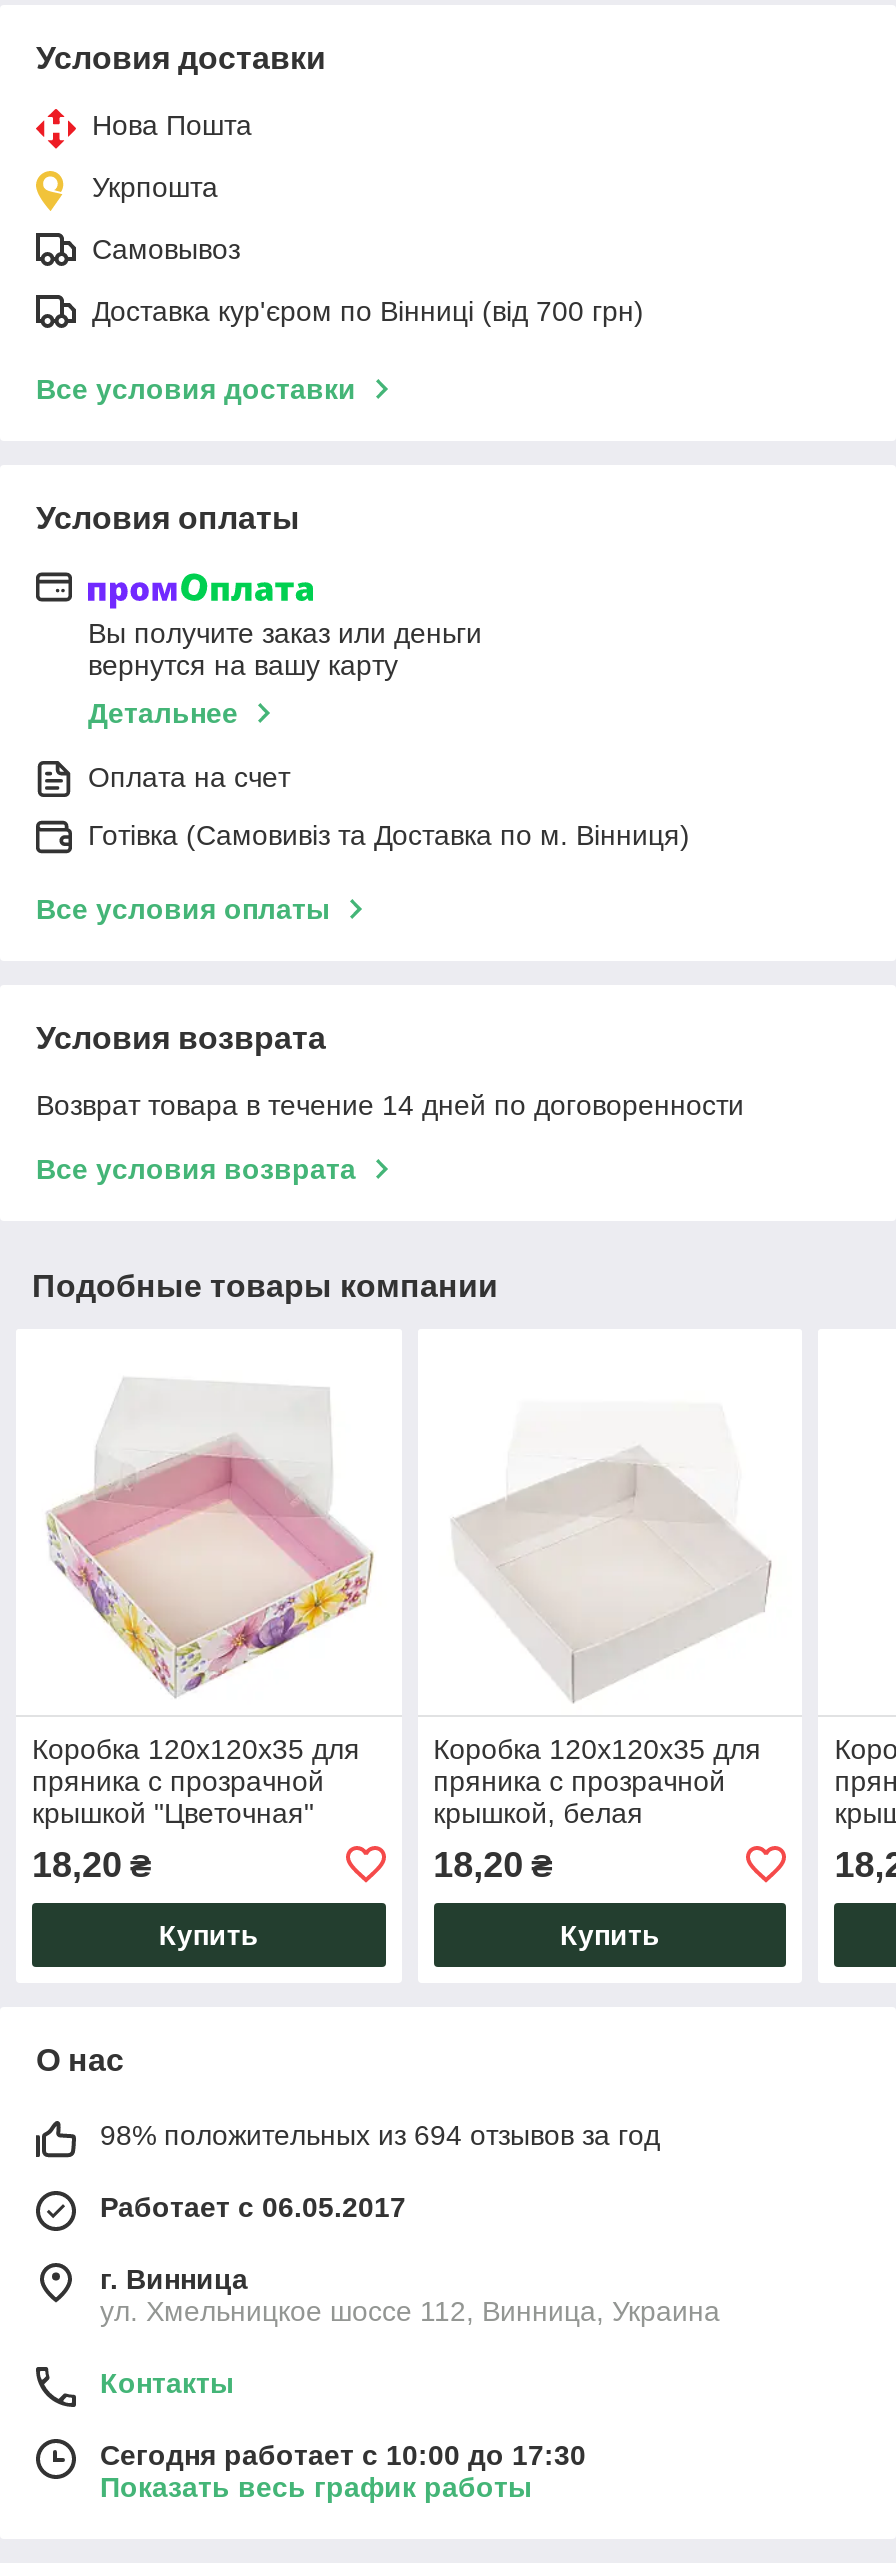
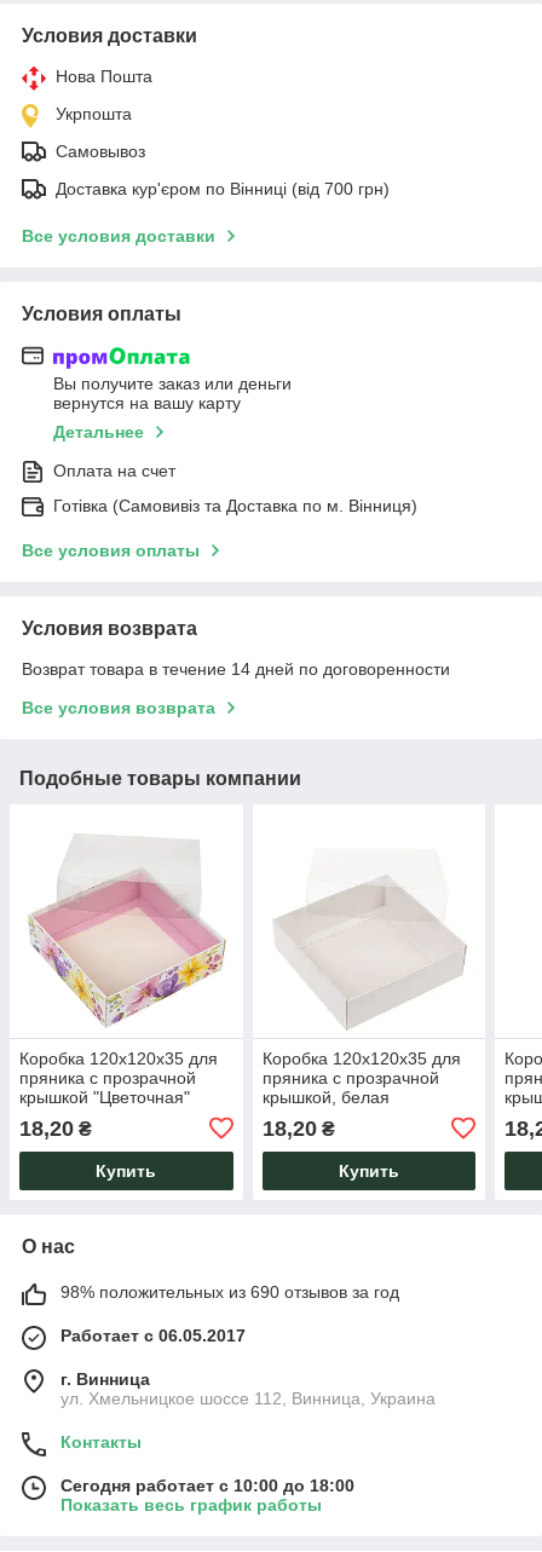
- 98% положительных из 694 отзывов за год
+ 98% положительных из 690 отзывов за год

- Сегодня работает с 10:00 до 17:30
+ Сегодня работает с 10:00 до 18:00
